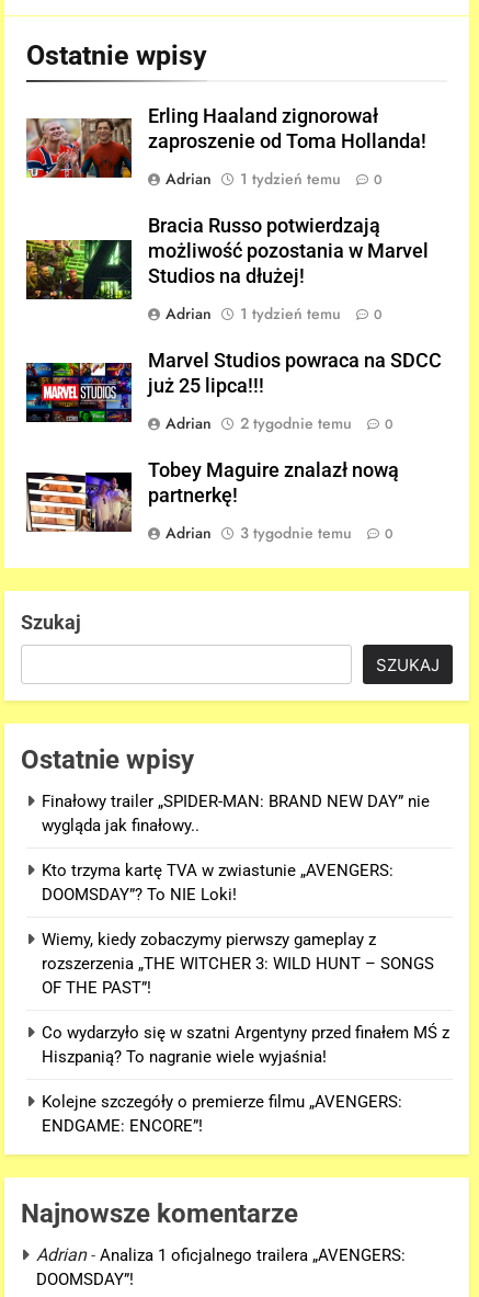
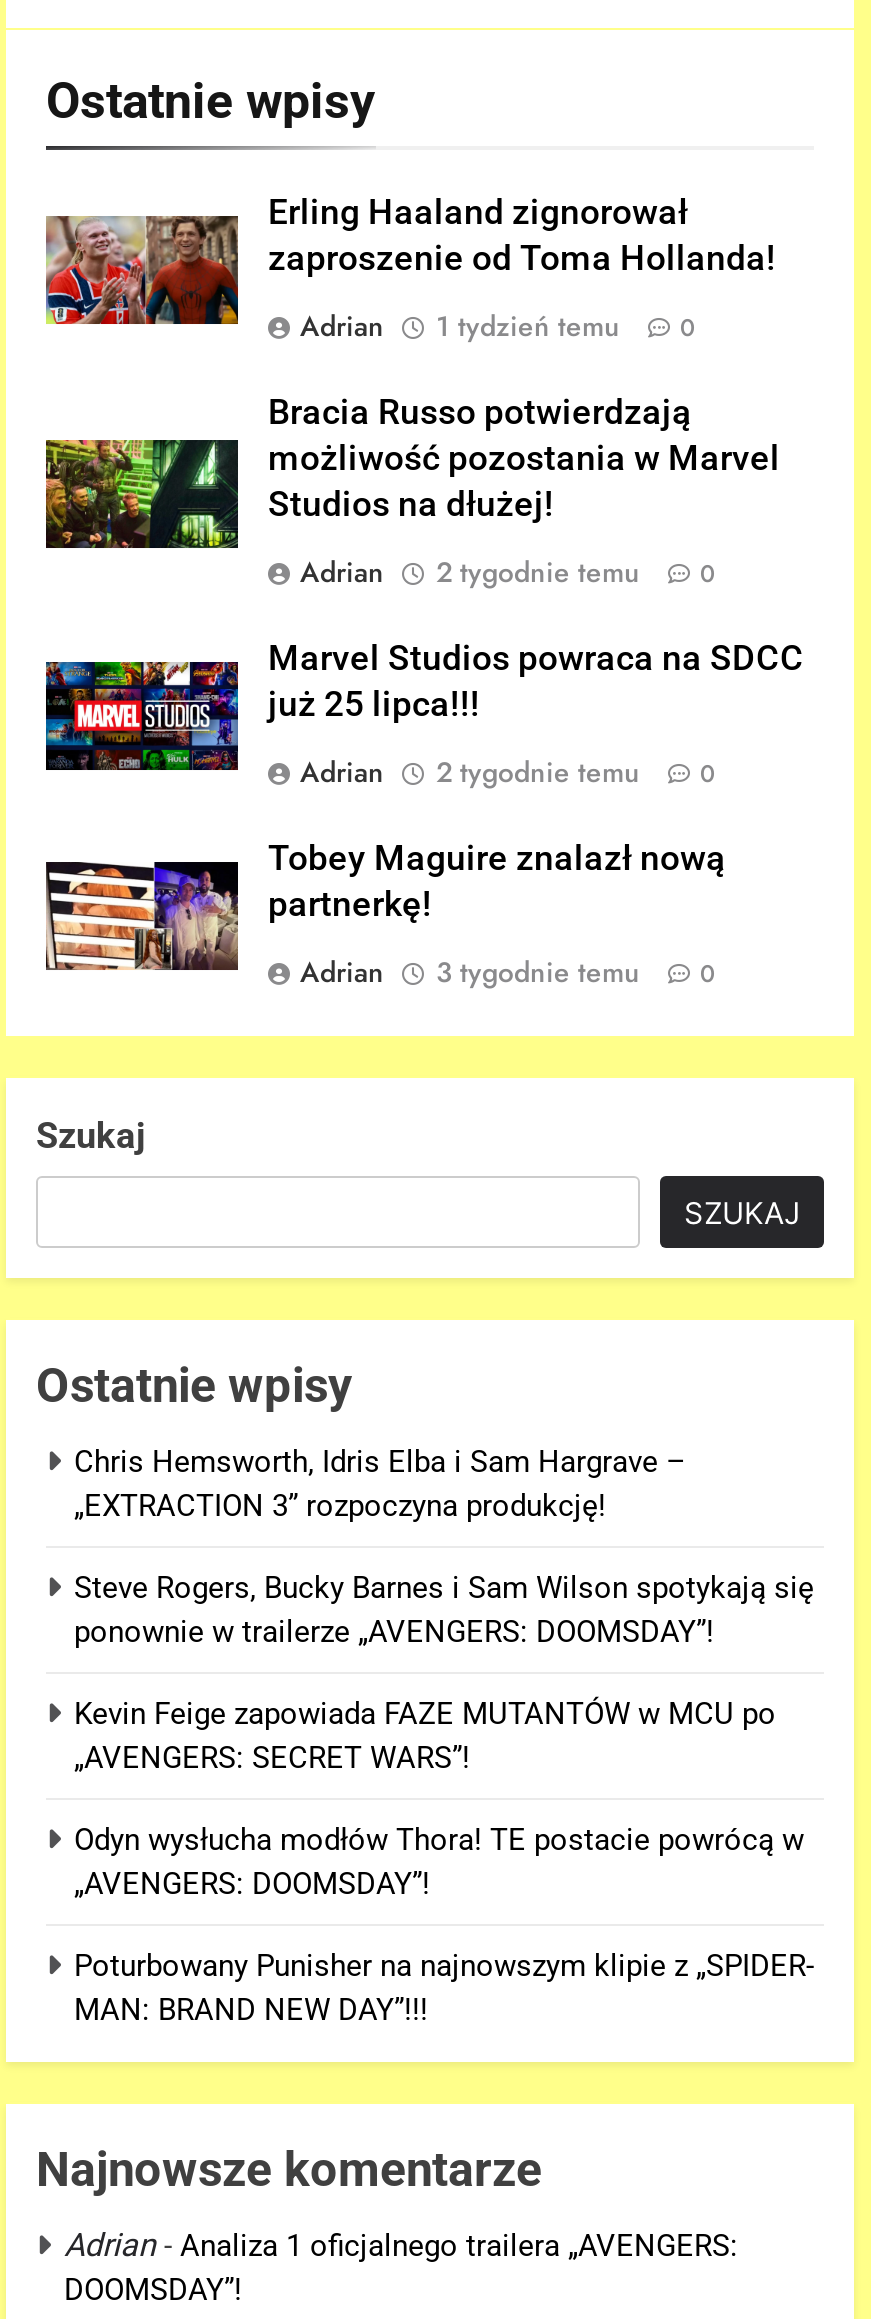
- 1 tydzień temu
+ 2 tygodnie temu

- Finałowy trailer „SPIDER-MAN: BRAND NEW DAY” nie
- wygląda jak finałowy..
+ Chris Hemsworth, Idris Elba i Sam Hargrave –
+ „EXTRACTION 3” rozpoczyna produkcję!

- Kto trzyma kartę TVA w zwiastunie „AVENGERS:
- DOOMSDAY”? To NIE Loki!
+ Steve Rogers, Bucky Barnes i Sam Wilson spotykają się
+ ponownie w trailerze „AVENGERS: DOOMSDAY”!

- Wiemy, kiedy zobaczymy pierwszy gameplay z
- rozszerzenia „THE WITCHER 3: WILD HUNT – SONGS
- OF THE PAST”!
+ Kevin Feige zapowiada FAZE MUTANTÓW w MCU po
+ „AVENGERS: SECRET WARS”!

- Co wydarzyło się w szatni Argentyny przed finałem MŚ z
- Hiszpanią? To nagranie wiele wyjaśnia!
+ Odyn wysłucha modłów Thora! TE postacie powrócą w
+ „AVENGERS: DOOMSDAY”!

- Kolejne szczegóły o premierze filmu „AVENGERS:
- ENDGAME: ENCORE”!
+ Poturbowany Punisher na najnowszym klipie z „SPIDER-
+ MAN: BRAND NEW DAY”!!!
